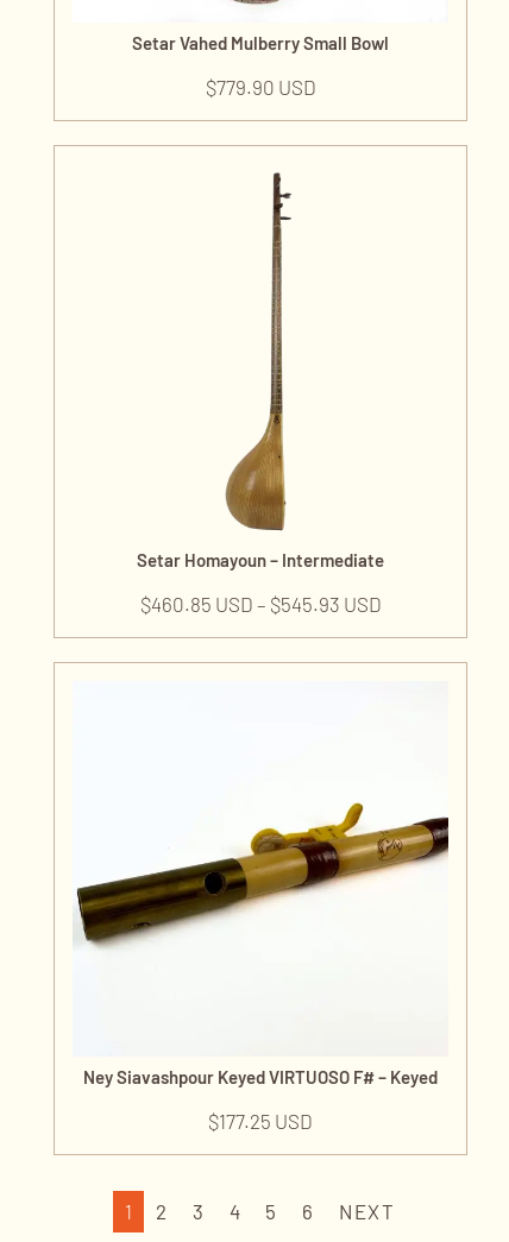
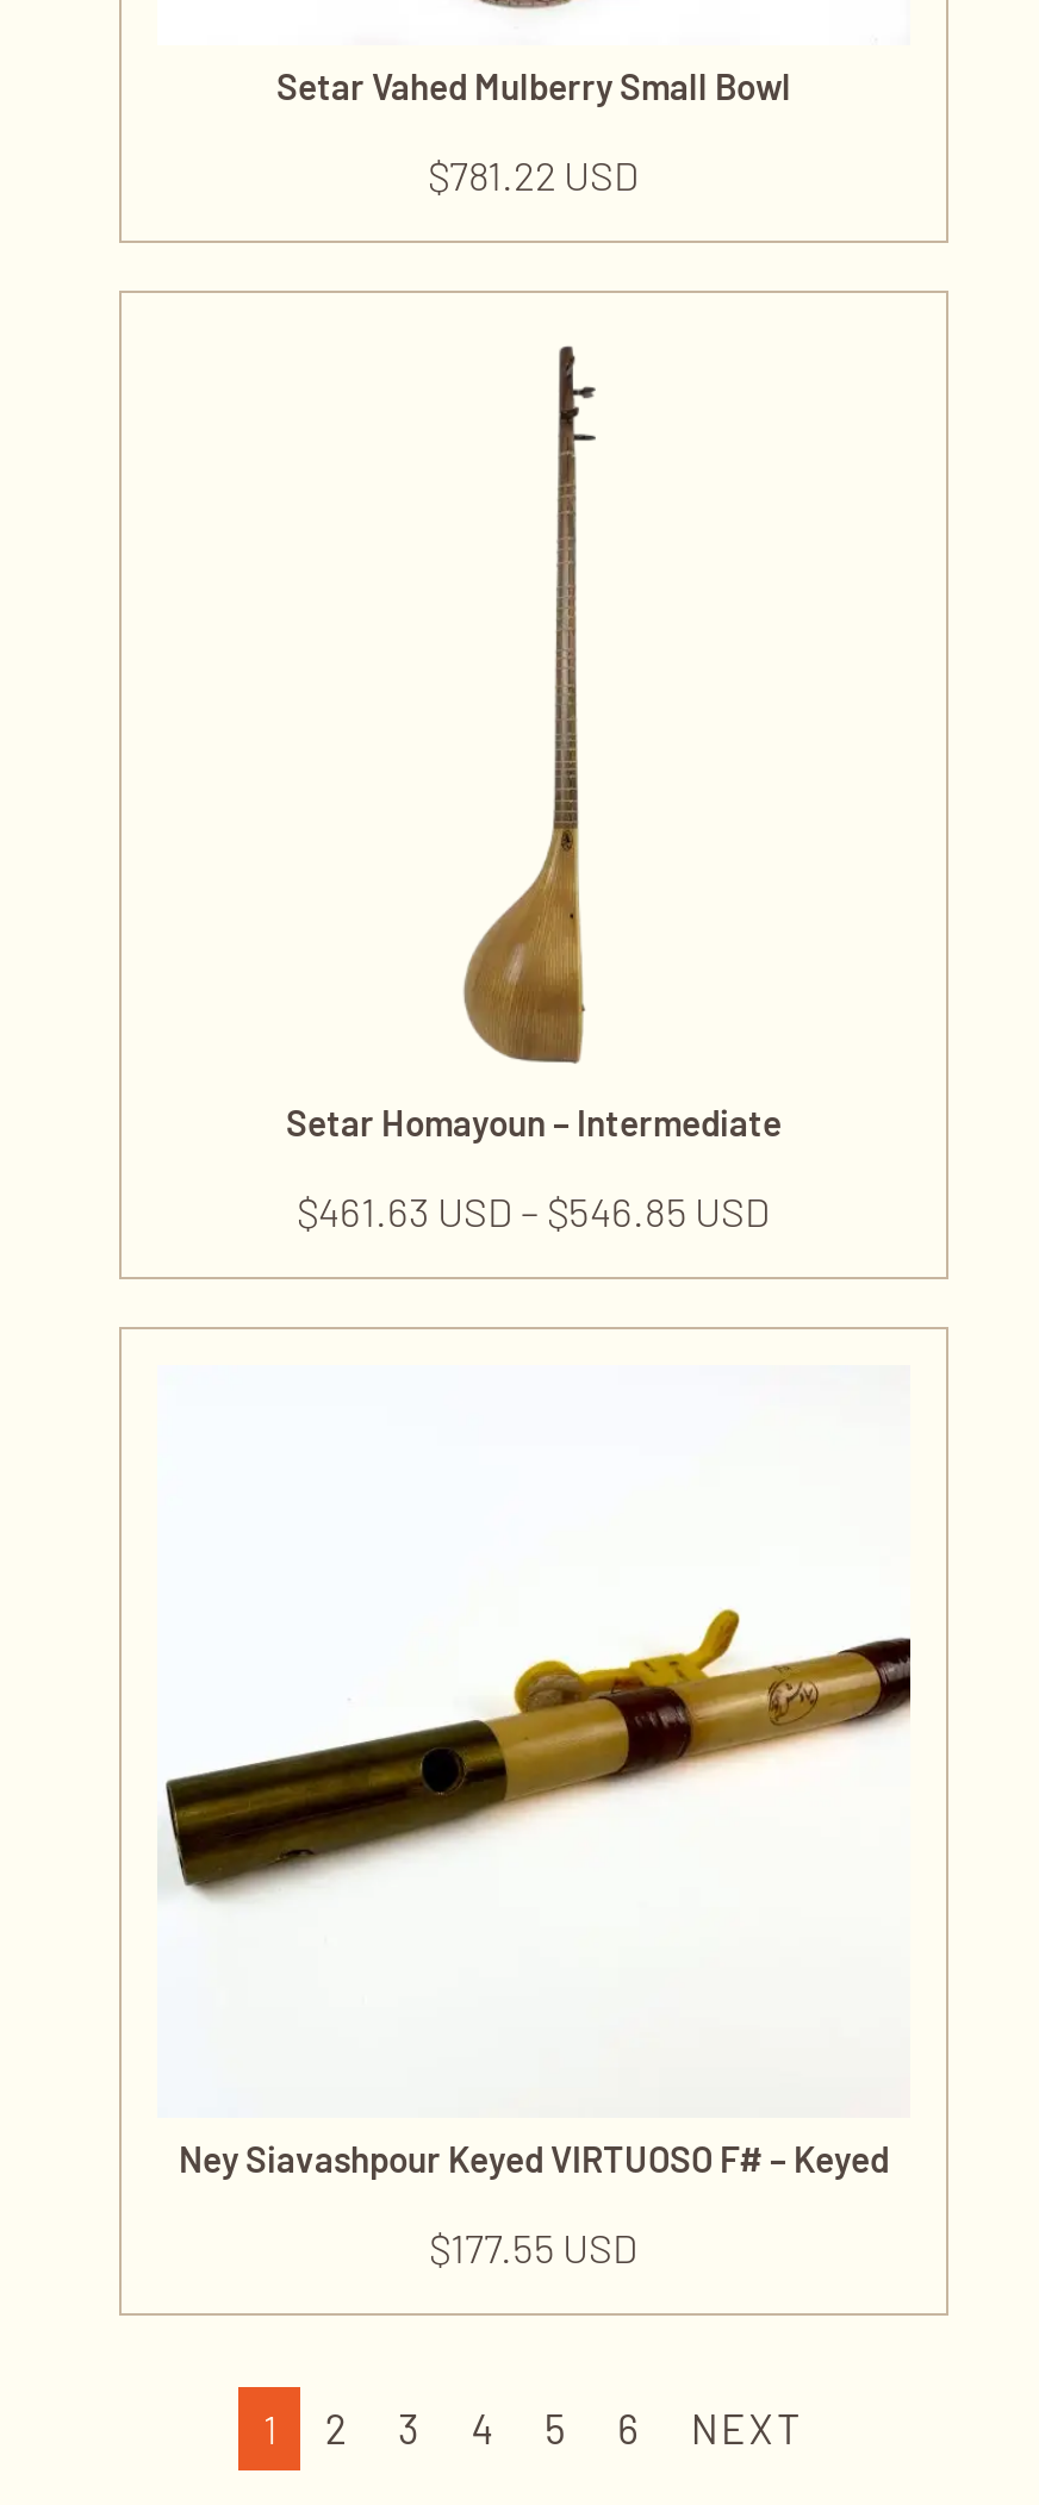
- $779.90 USD
+ $781.22 USD

- $460.85 USD – $545.93 USD
+ $461.63 USD – $546.85 USD

- $177.25 USD
+ $177.55 USD
